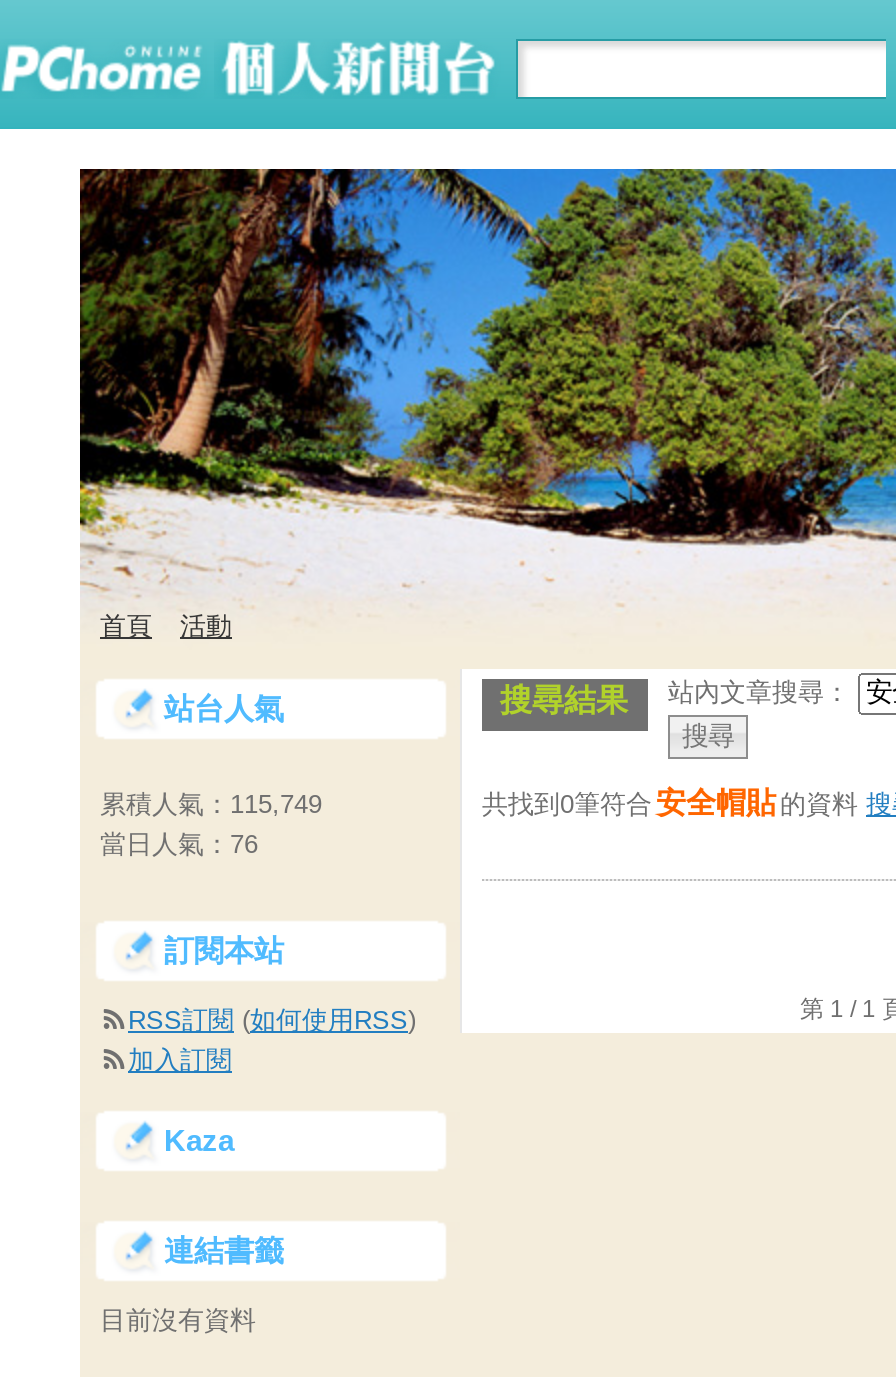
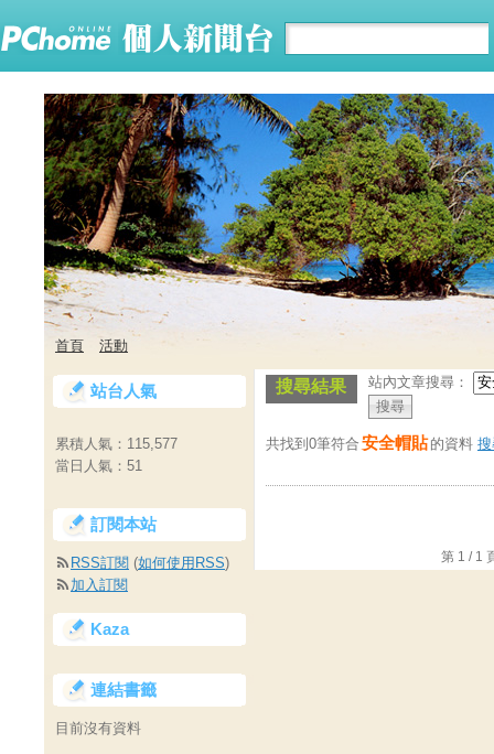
- 累積人氣：115,749
+ 累積人氣：115,577

- 當日人氣：76
+ 當日人氣：51
